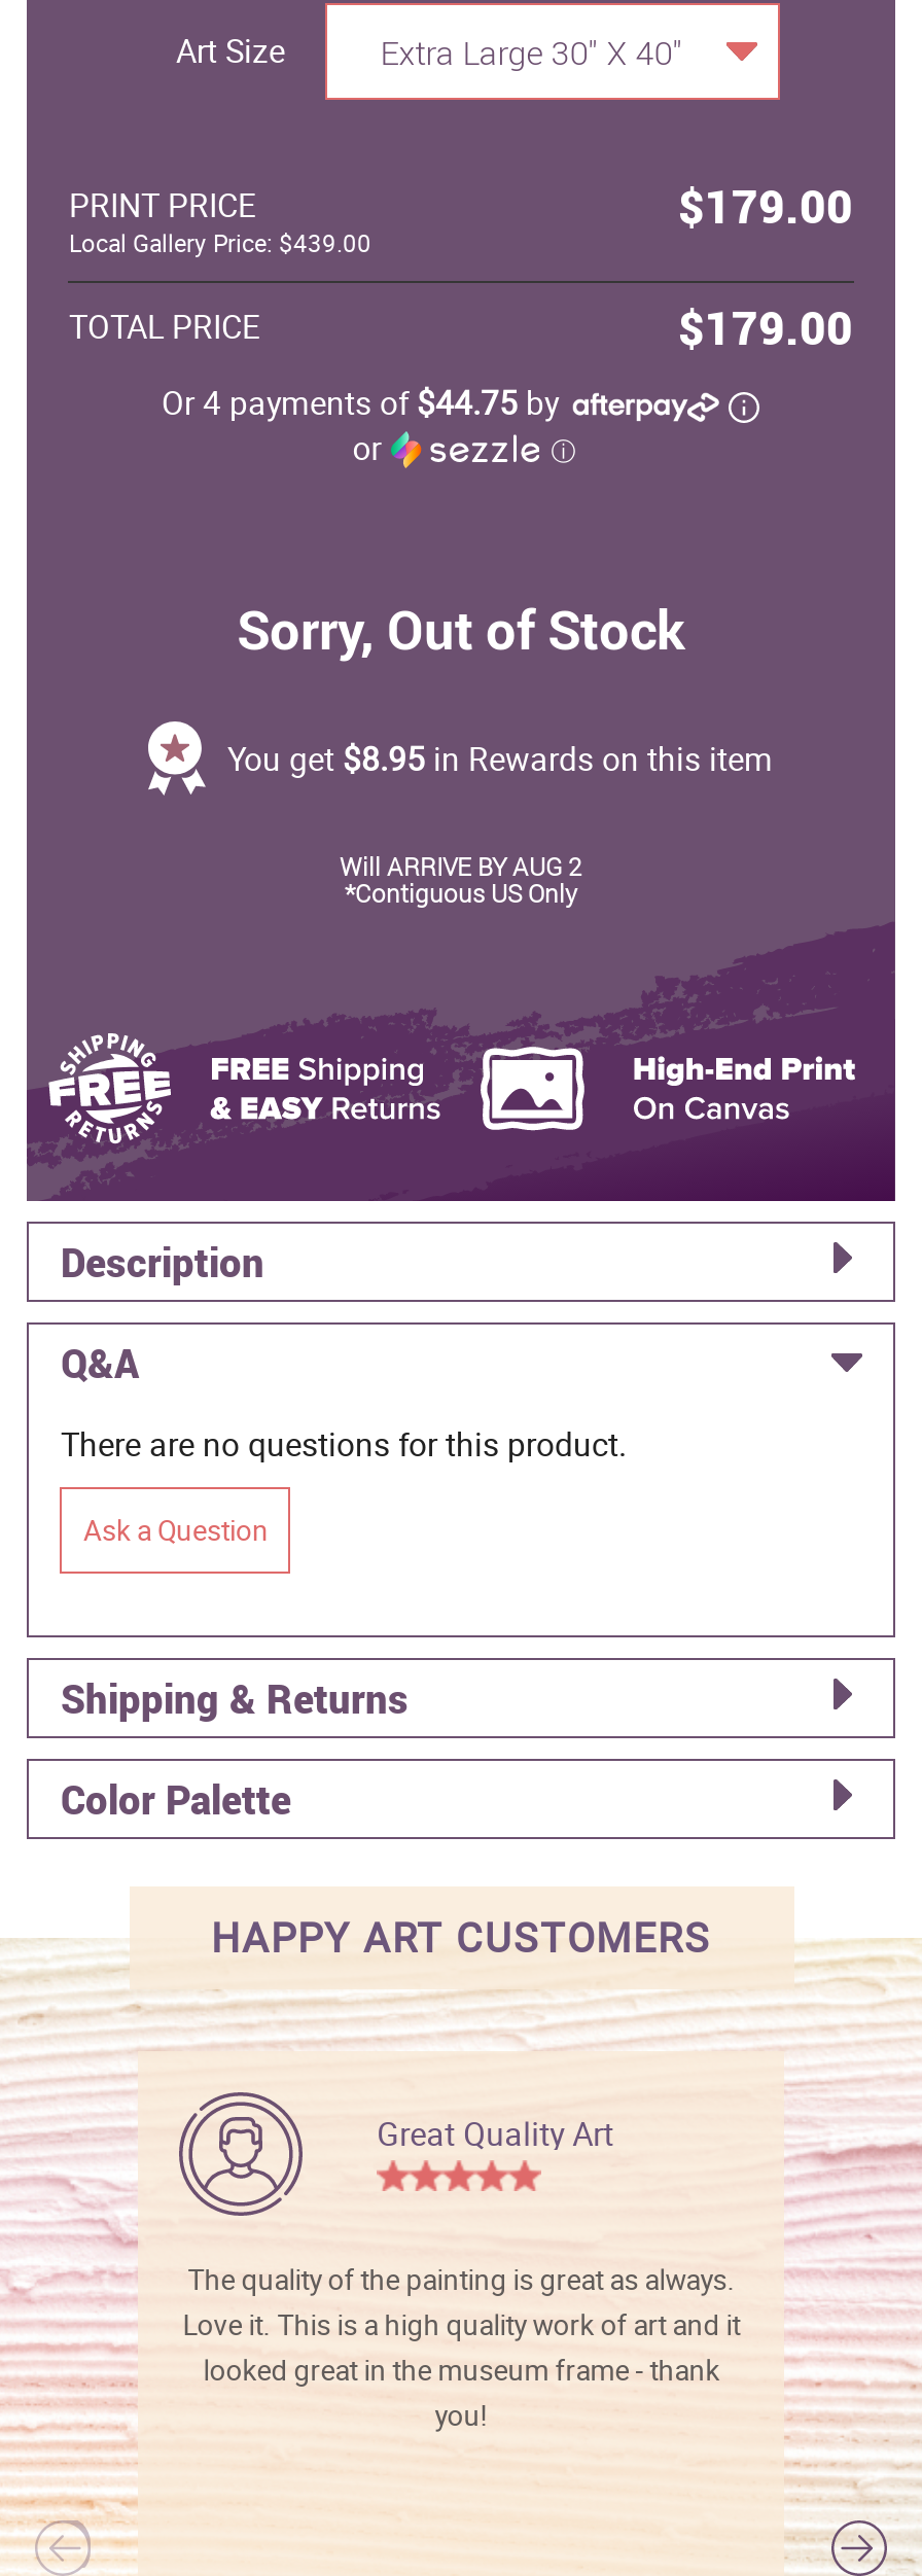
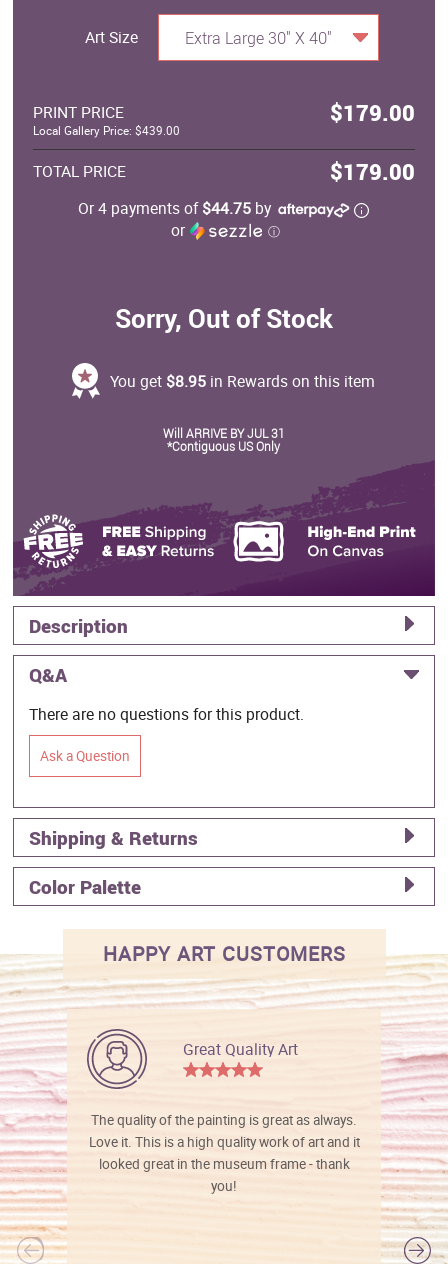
- Will ARRIVE BY AUG 2
+ Will ARRIVE BY JUL 31
